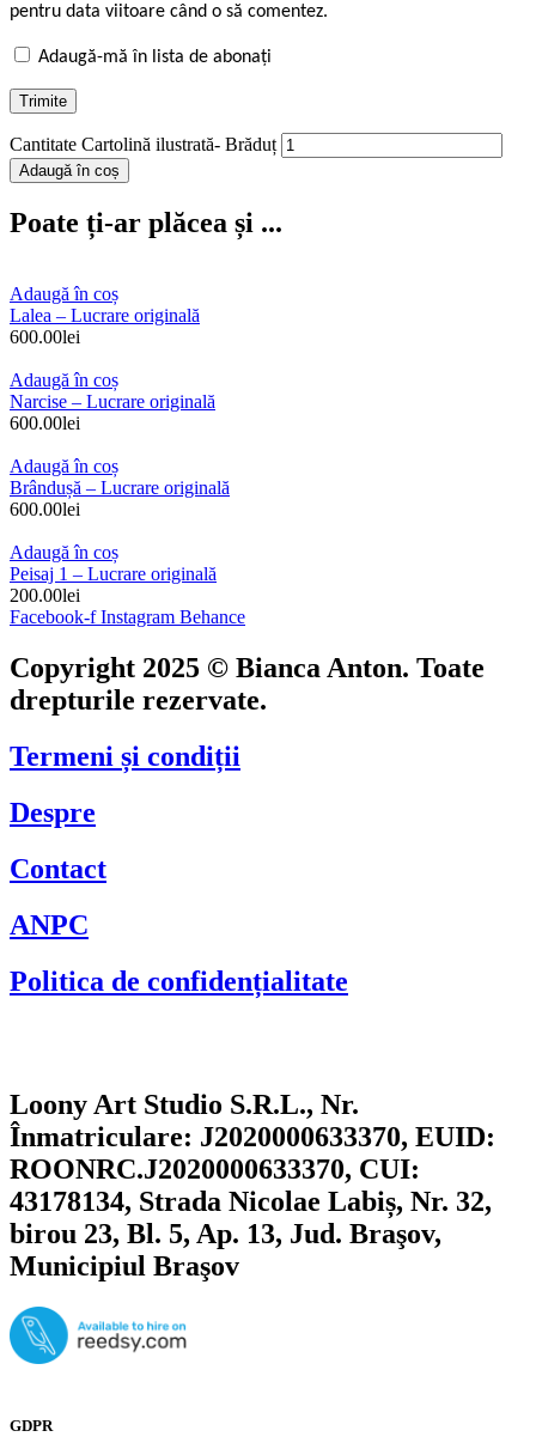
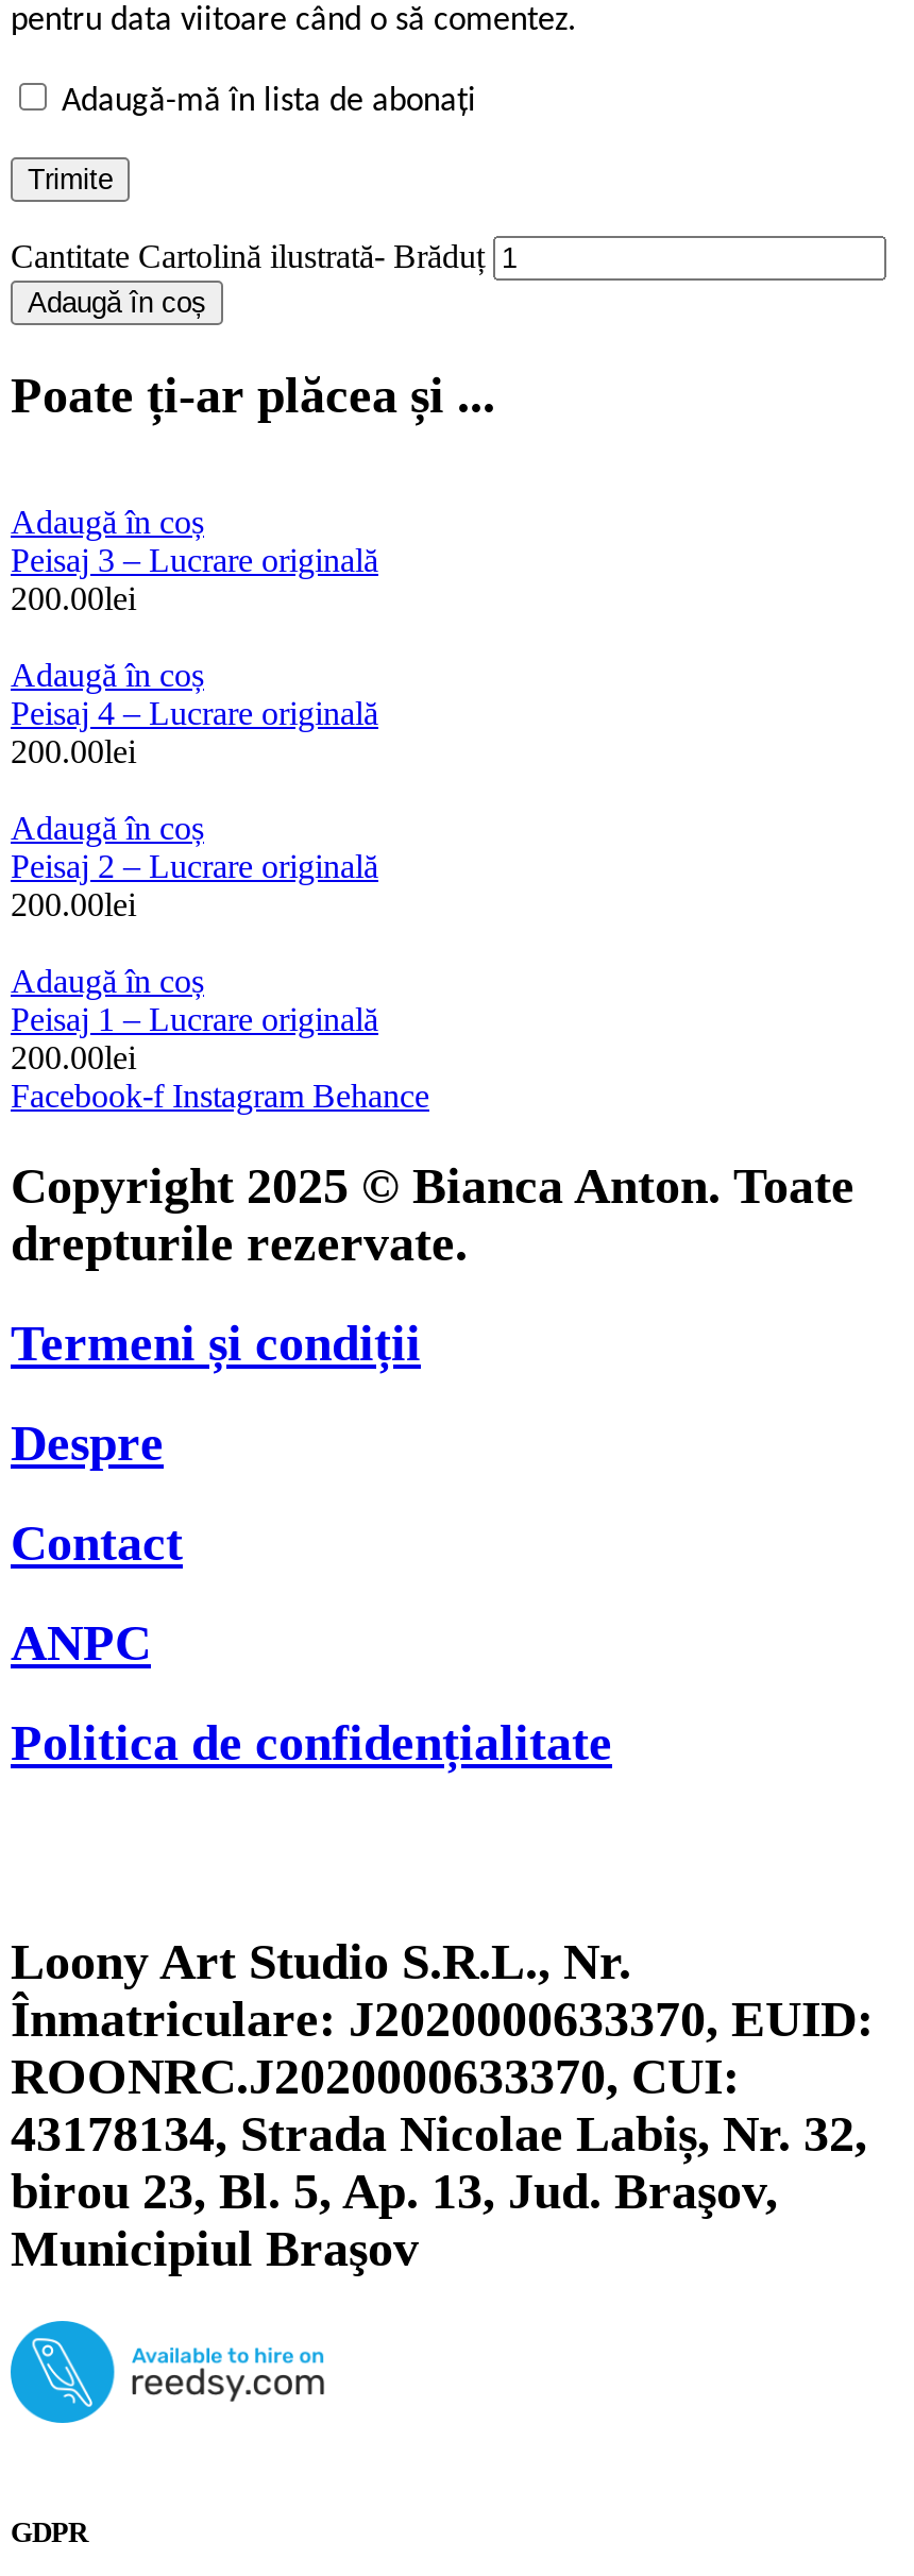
- Lalea – Lucrare originală
- 600.00lei
+ Peisaj 3 – Lucrare originală
+ 200.00lei

- Narcise – Lucrare originală
- 600.00lei
+ Peisaj 4 – Lucrare originală
+ 200.00lei

- Brândușă – Lucrare originală
- 600.00lei
+ Peisaj 2 – Lucrare originală
+ 200.00lei
